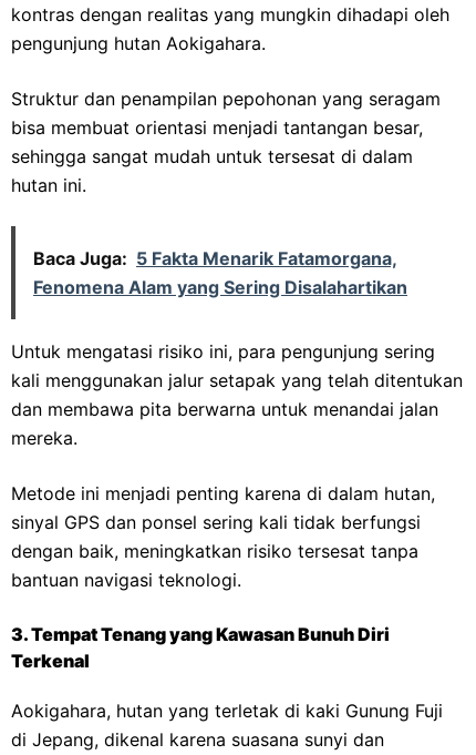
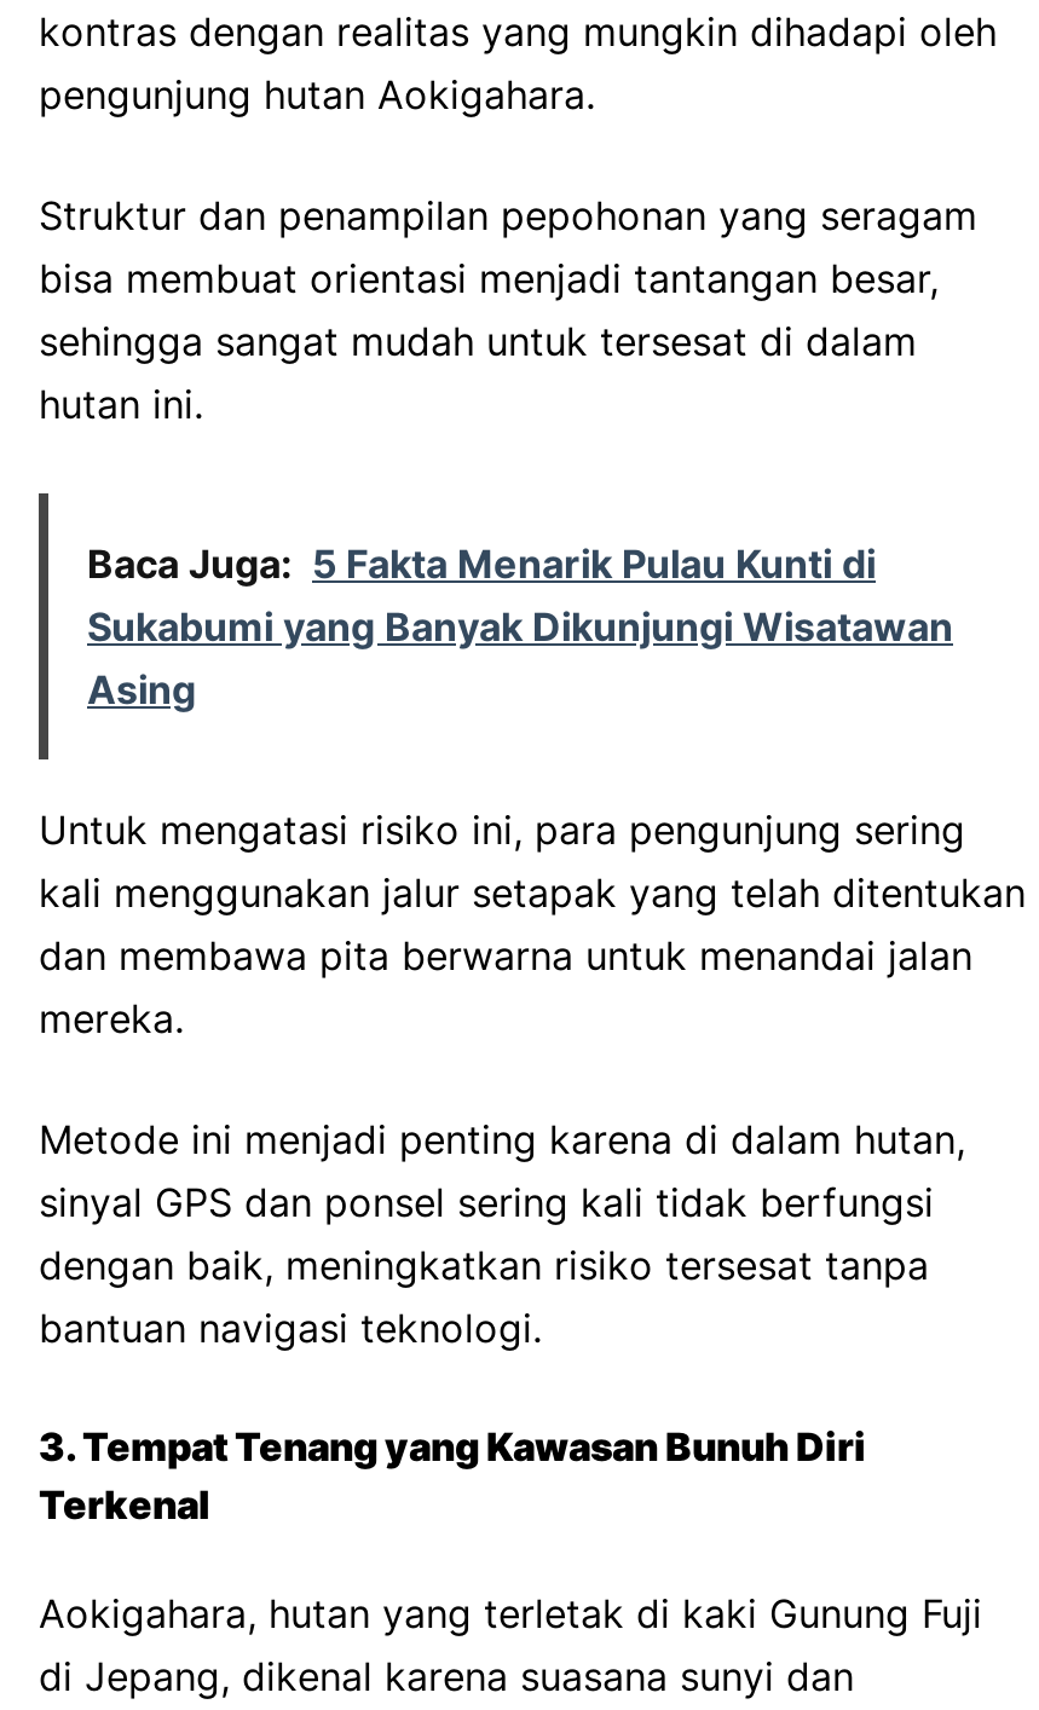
- Baca Juga: 5 Fakta Menarik Fatamorgana,
- Fenomena Alam yang Sering Disalahartikan
+ Baca Juga: 5 Fakta Menarik Pulau Kunti di
+ Sukabumi yang Banyak Dikunjungi Wisatawan
+ Asing
